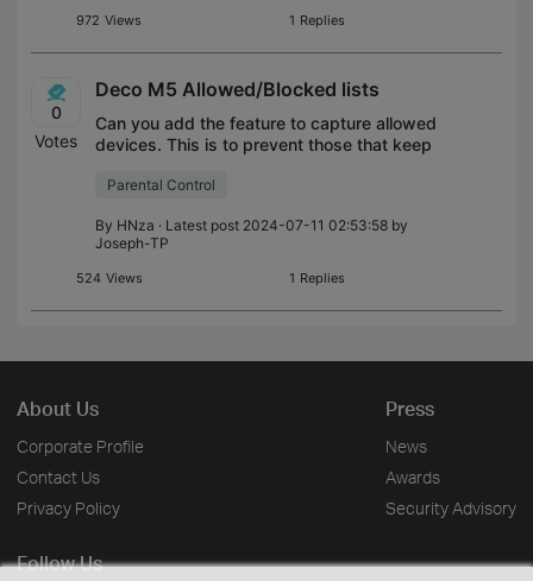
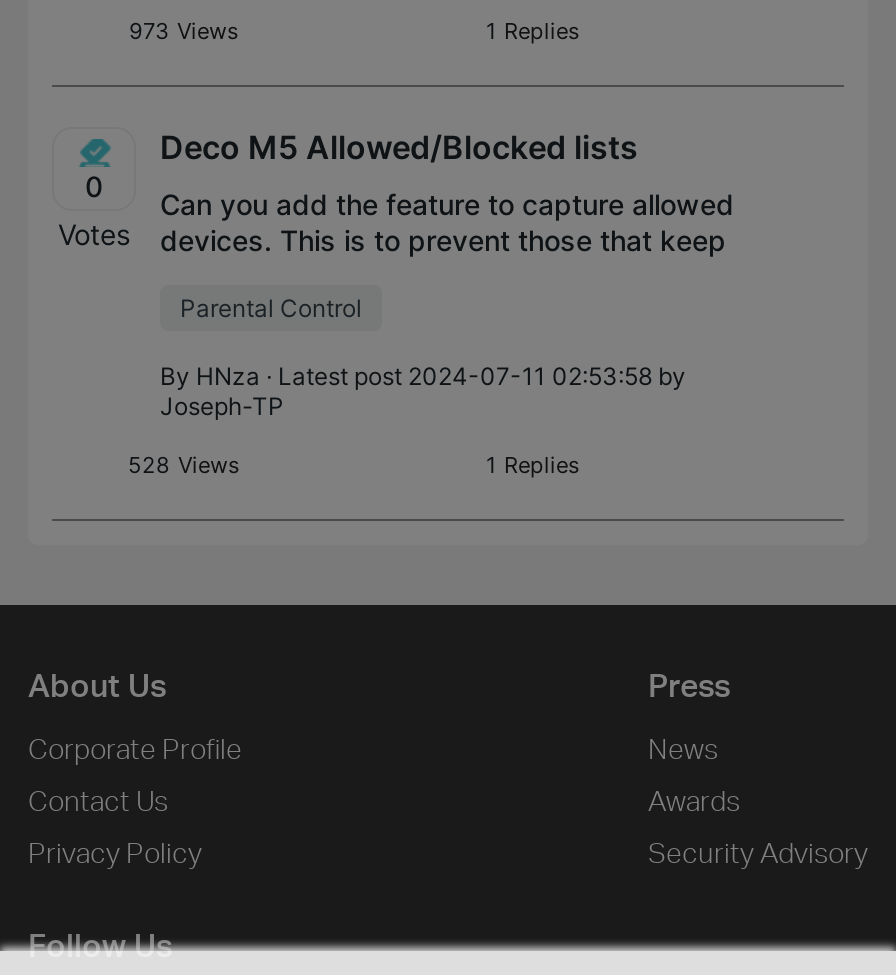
- 972 Views
+ 973 Views

- 524 Views
+ 528 Views
